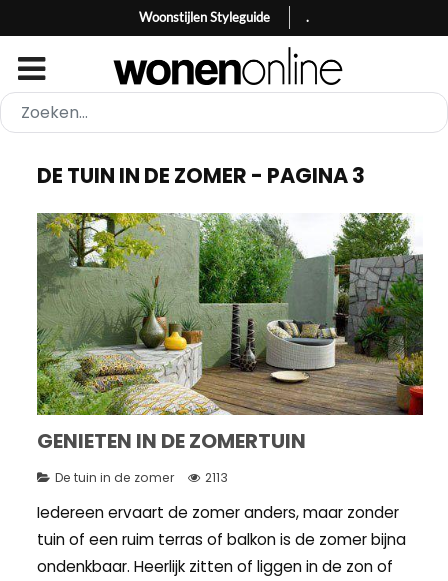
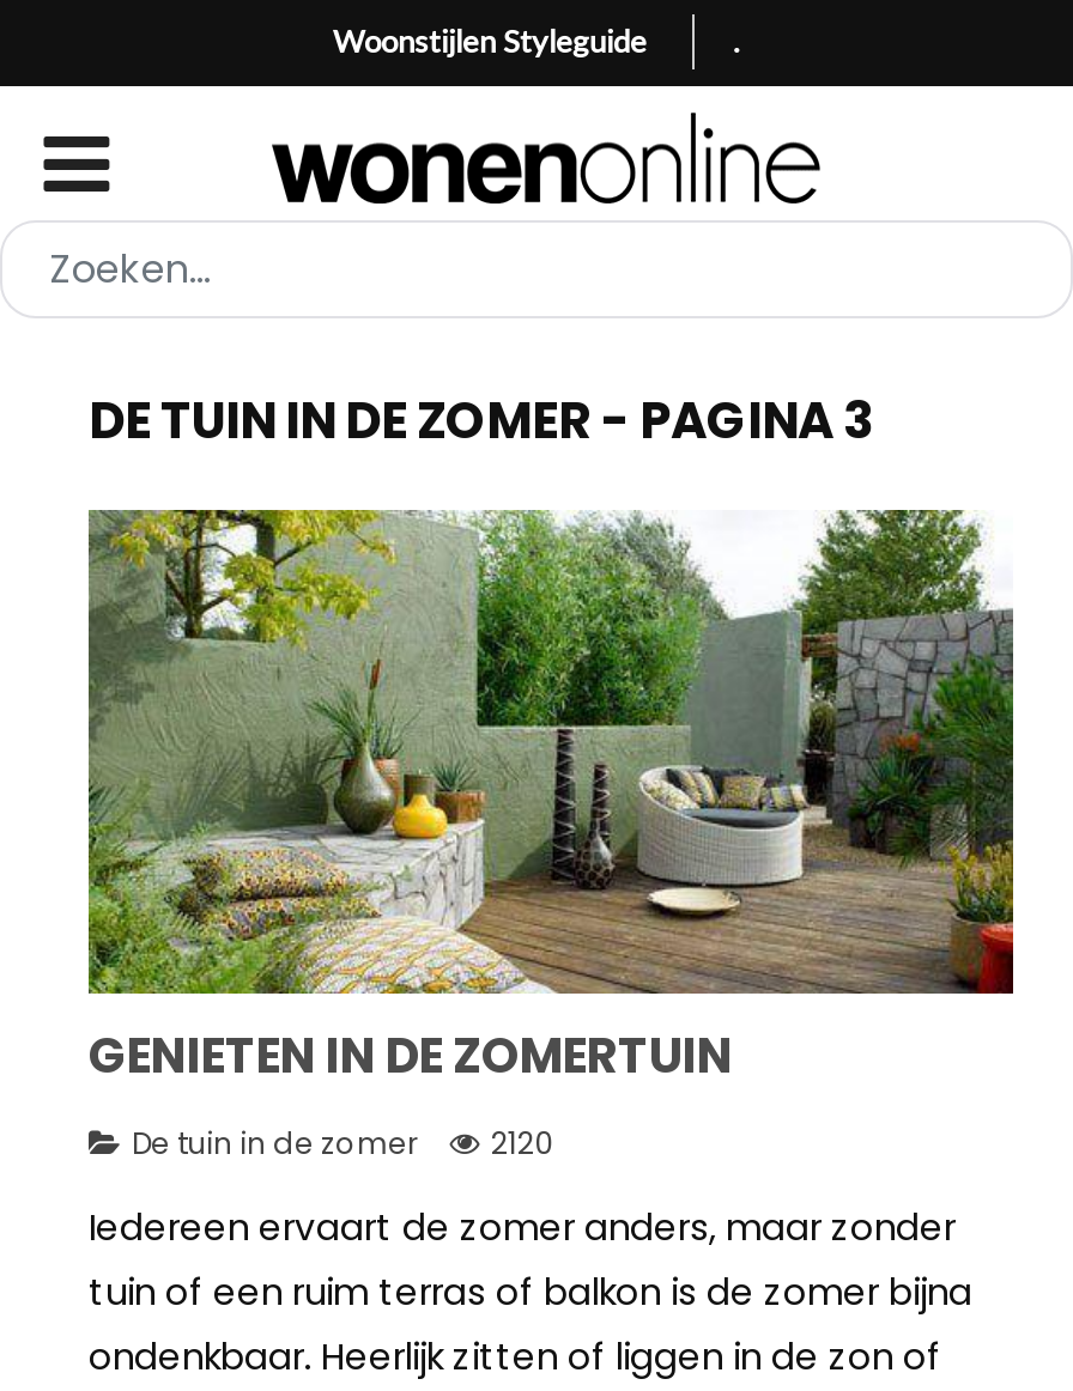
- De tuin in de zomer 2113
+ De tuin in de zomer 2120
